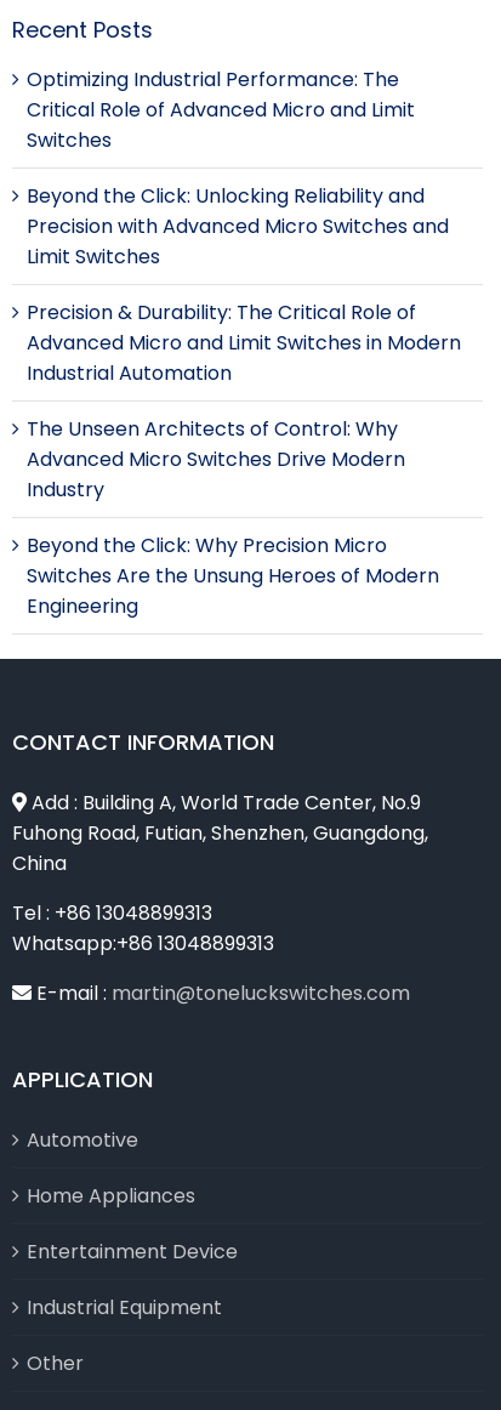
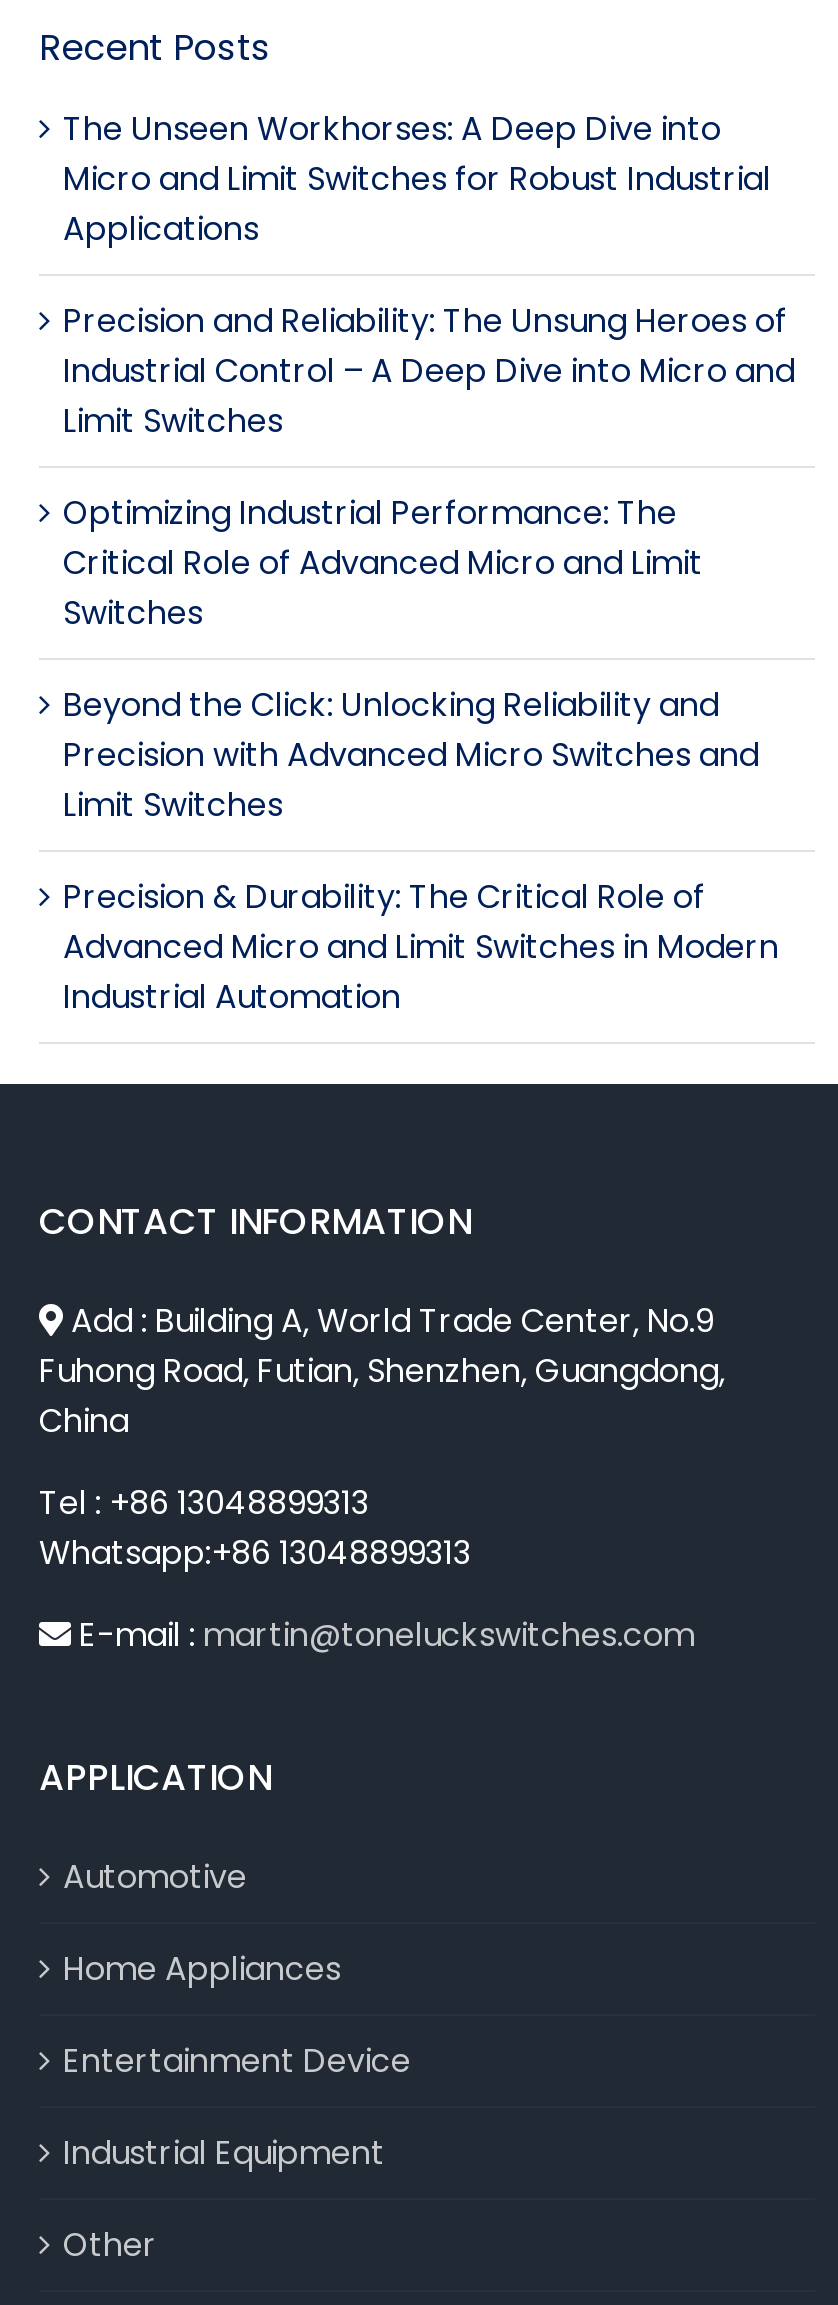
+ The Unseen Workhorses: A Deep Dive into
+ Micro and Limit Switches for Robust Industrial
+ Applications
+ Precision and Reliability: The Unsung Heroes of
+ Industrial Control – A Deep Dive into Micro and
+ Limit Switches

moved down: Optimizing Industrial Performance: The | Critical Role of Advanced Micro and Limit | Switches | ... | Advanced Micro and Limit Switches in Modern | Industrial Automation

- The Unseen Architects of Control: Why
- Advanced Micro Switches Drive Modern
- Industry
- Beyond the Click: Why Precision Micro
- Switches Are the Unsung Heroes of Modern
- Engineering
